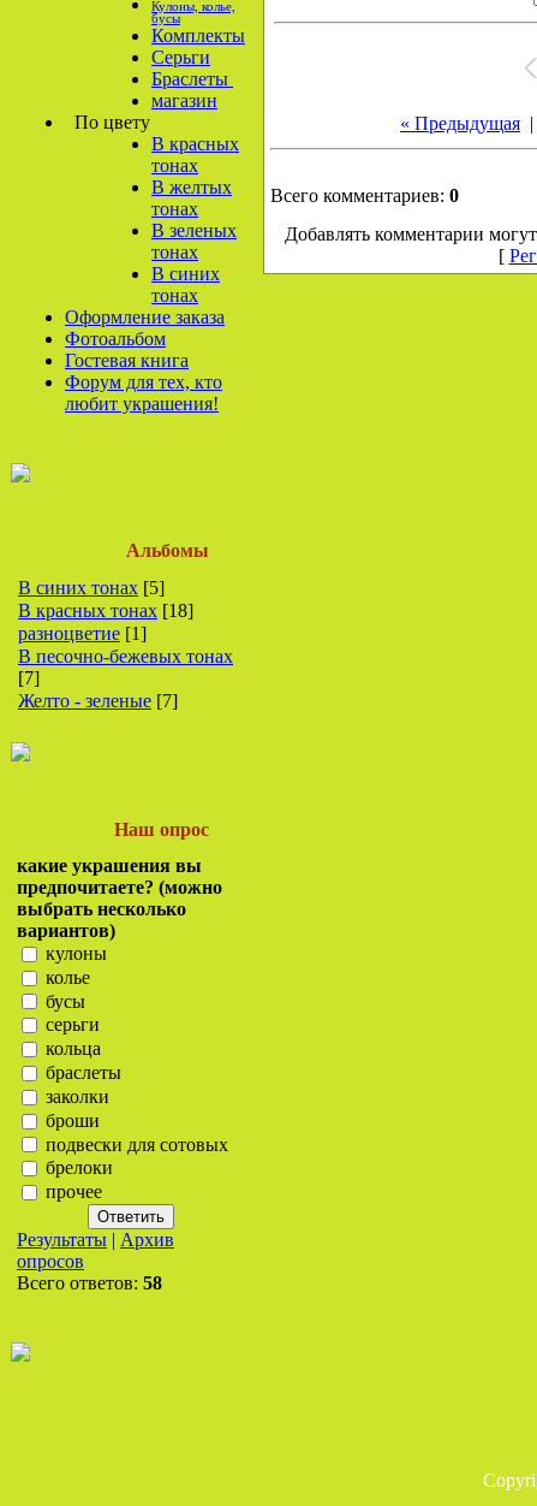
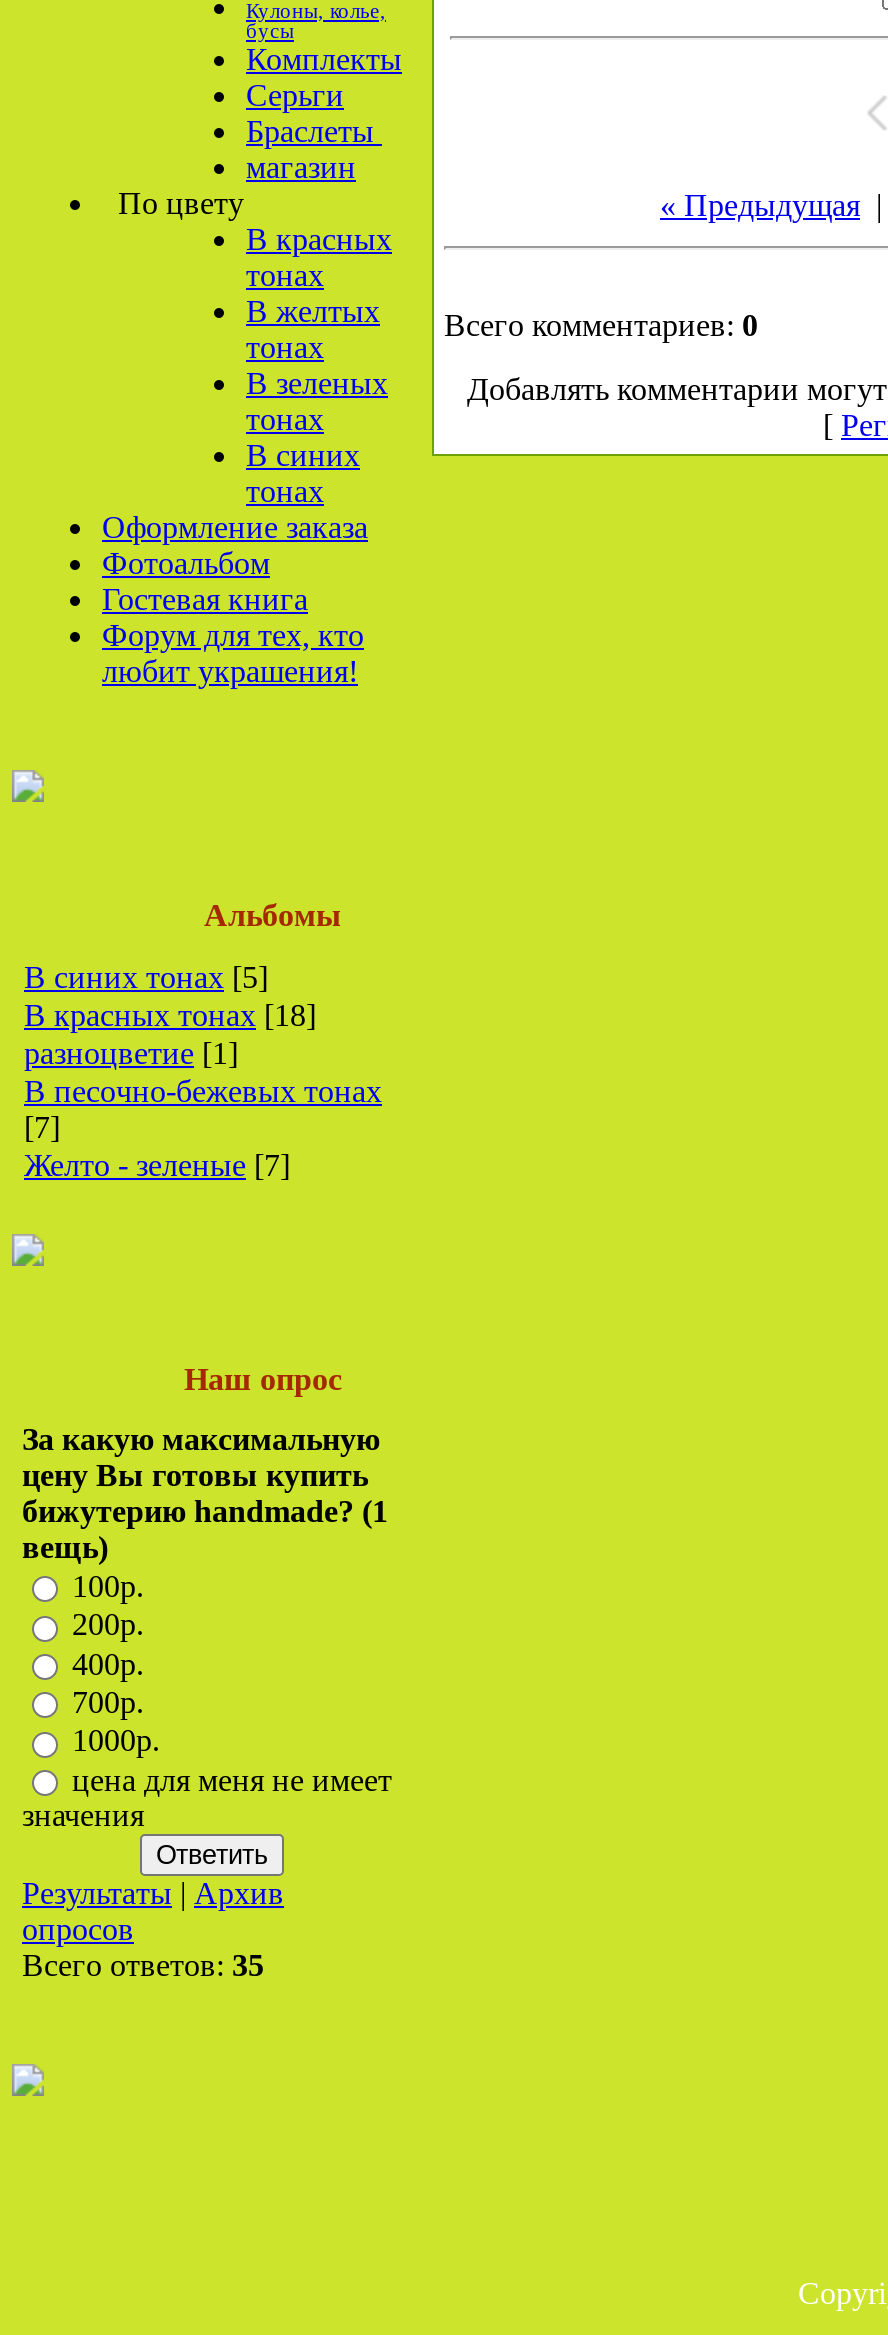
- какие украшения вы
- предпочитаете? (можно
- выбрать несколько
- вариантов)
- кулоны
- колье
- бусы
- серьги
- кольца
- браслеты
- заколки
- броши
- подвески для сотовых
- брелоки
- прочее
+ За какую максимальную
+ цену Вы готовы купить
+ бижутерию handmade? (1
+ вещь)
+ 100р.
+ 200р.
+ 400р.
+ 700р.
+ 1000р.
+ цена для меня не имеет
+ значения

- Всего ответов: 58
+ Всего ответов: 35
